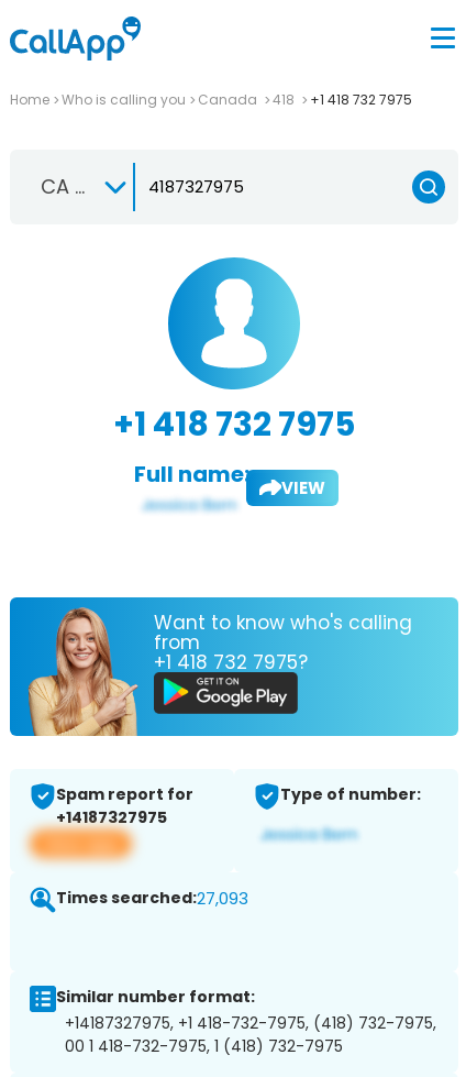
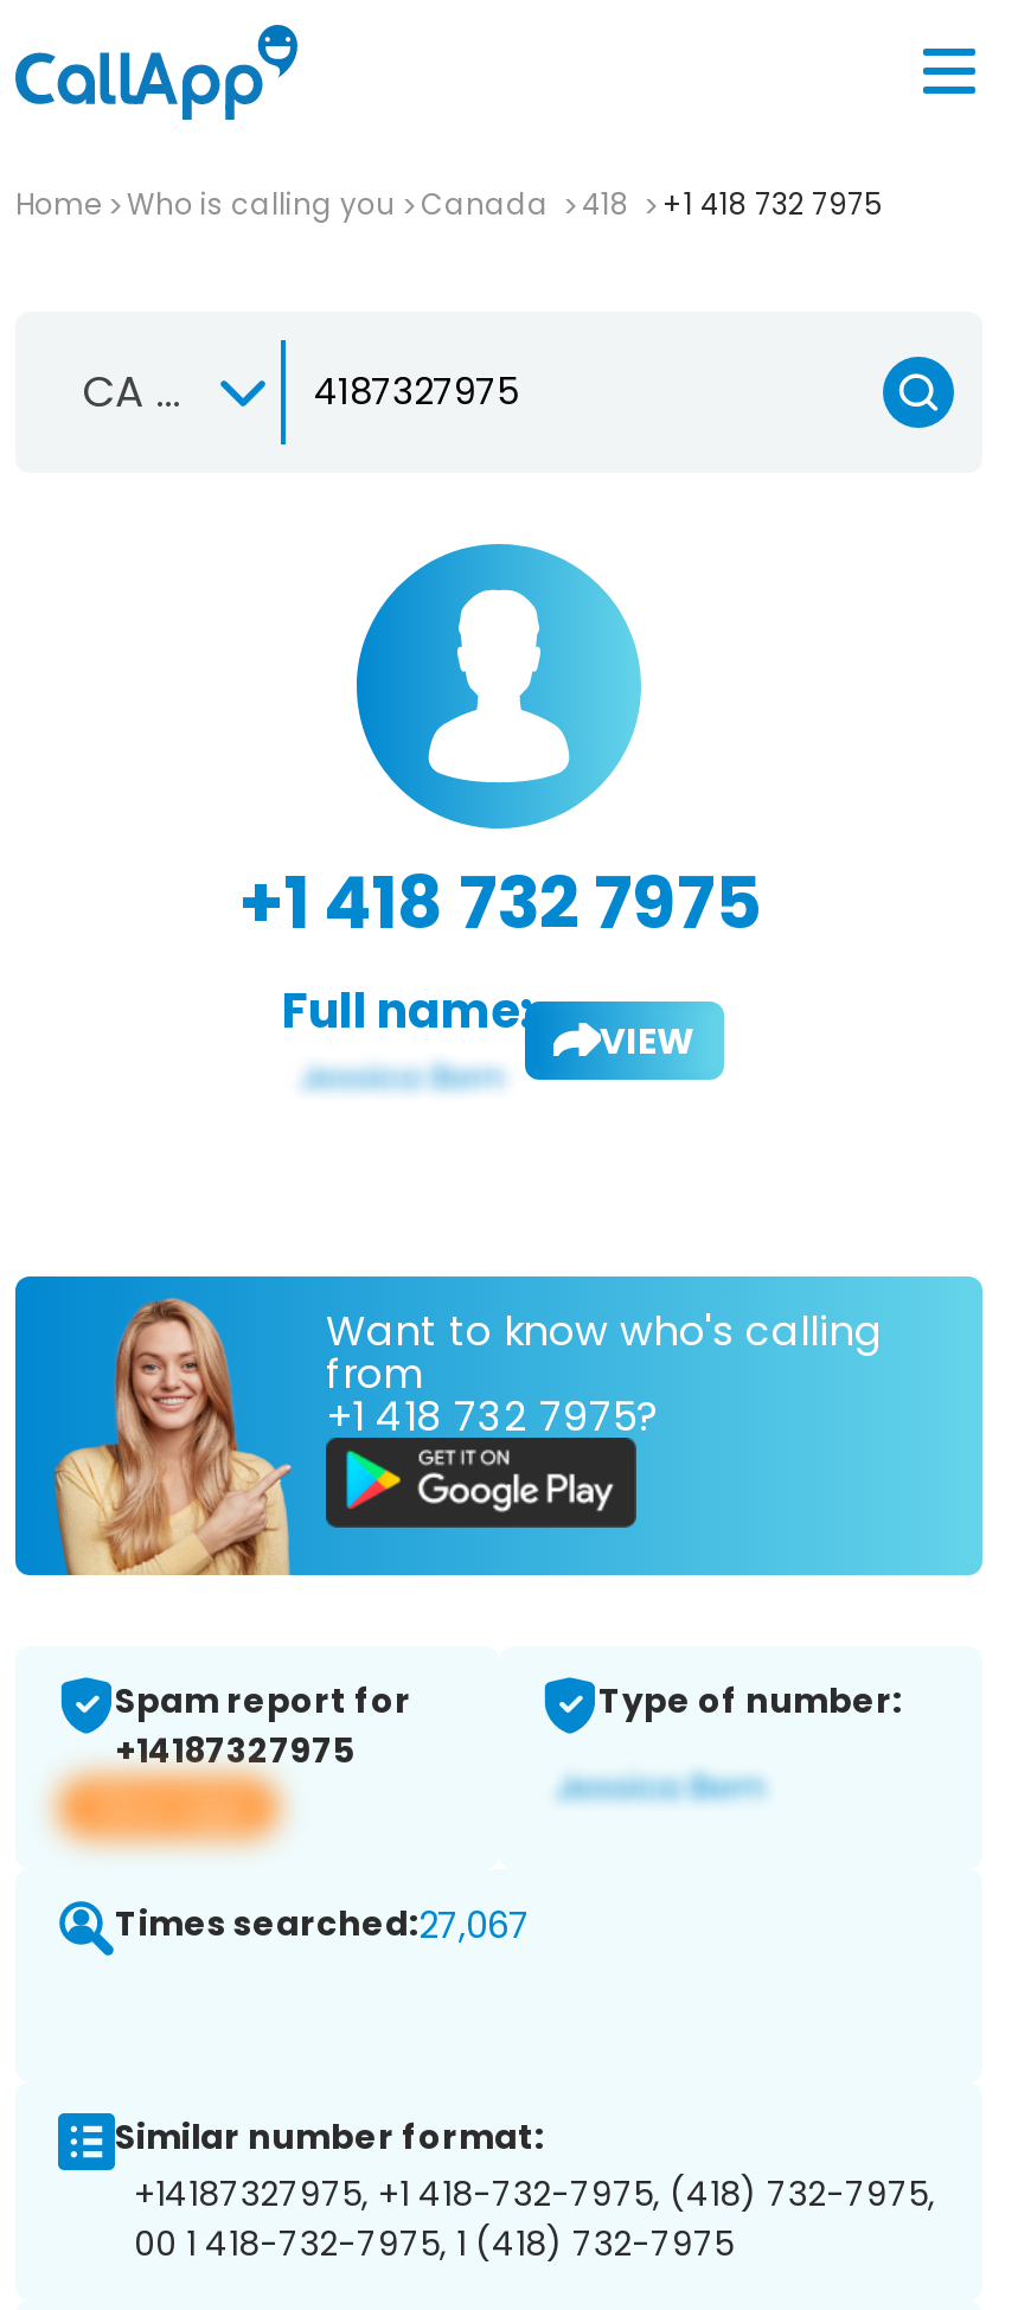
- Times searched:27,093
+ Times searched:27,067
